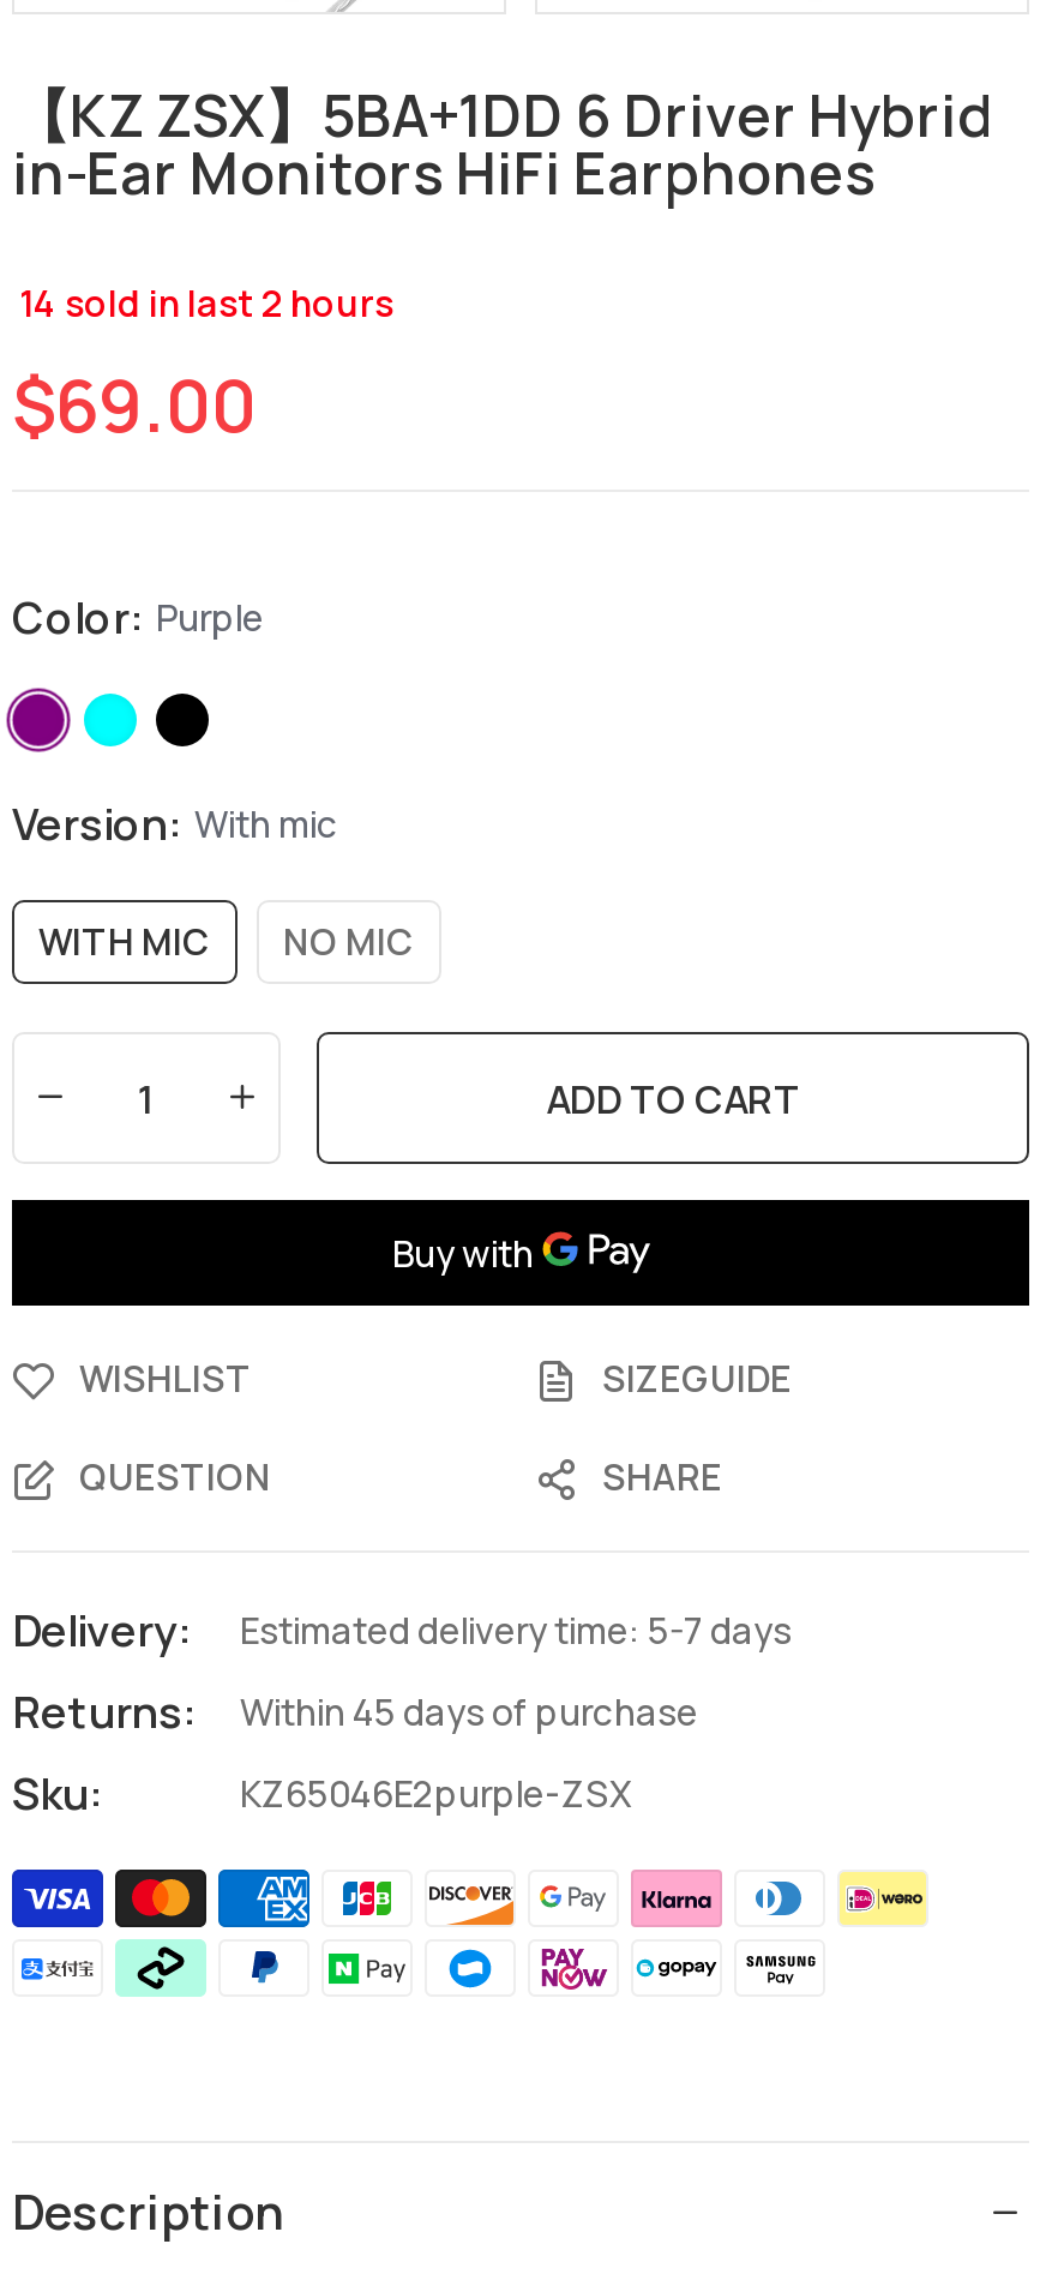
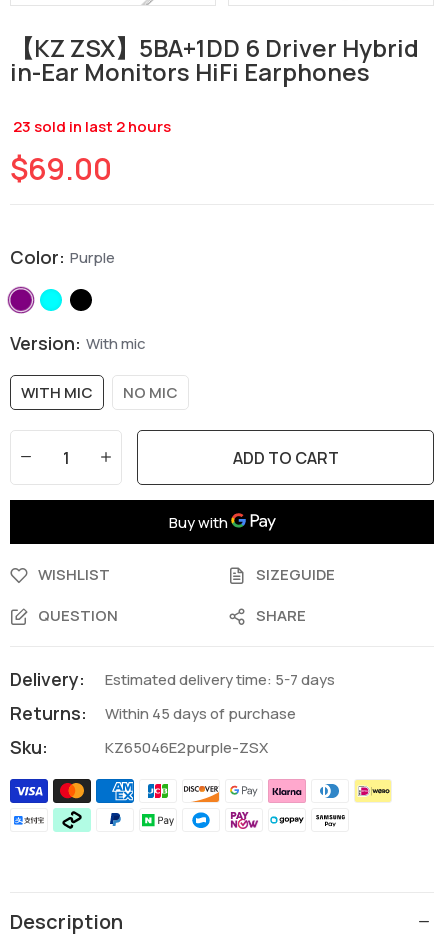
- 14 sold in last 2 hours
+ 23 sold in last 2 hours
